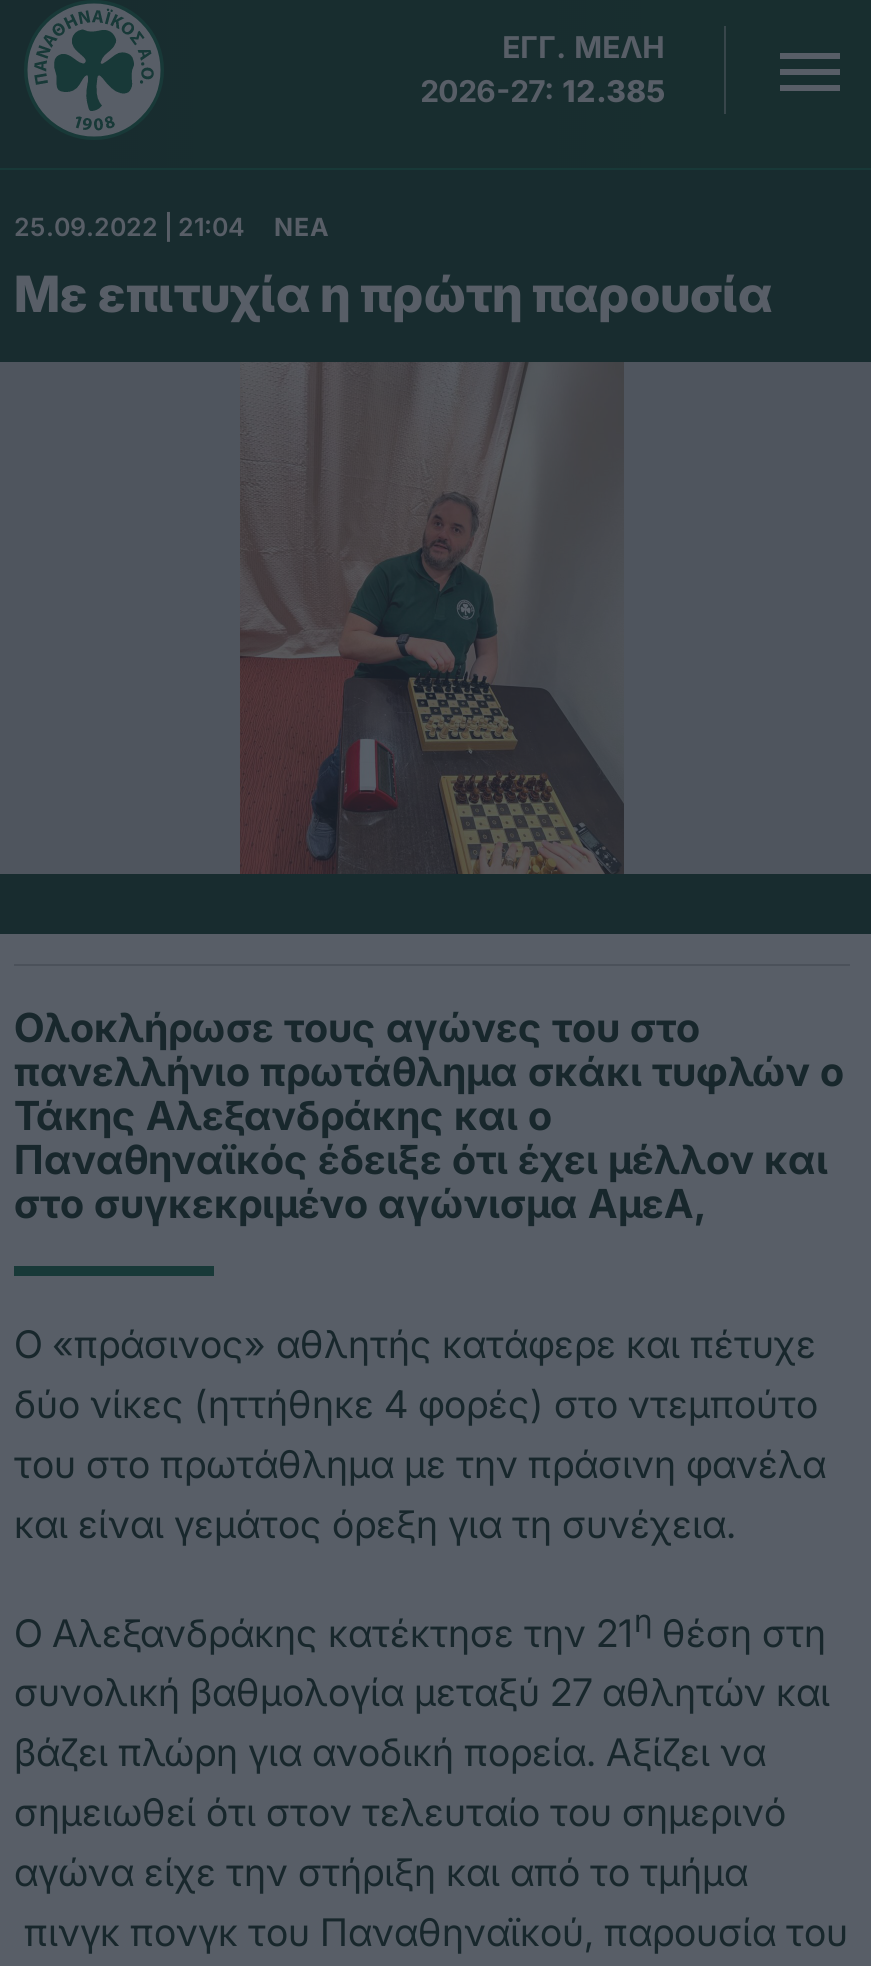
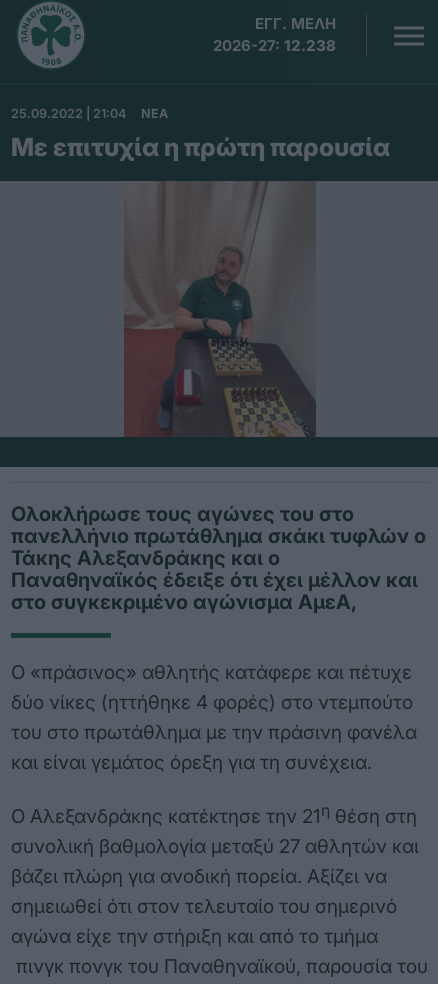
- 2026-27: 12.385
+ 2026-27: 12.238
